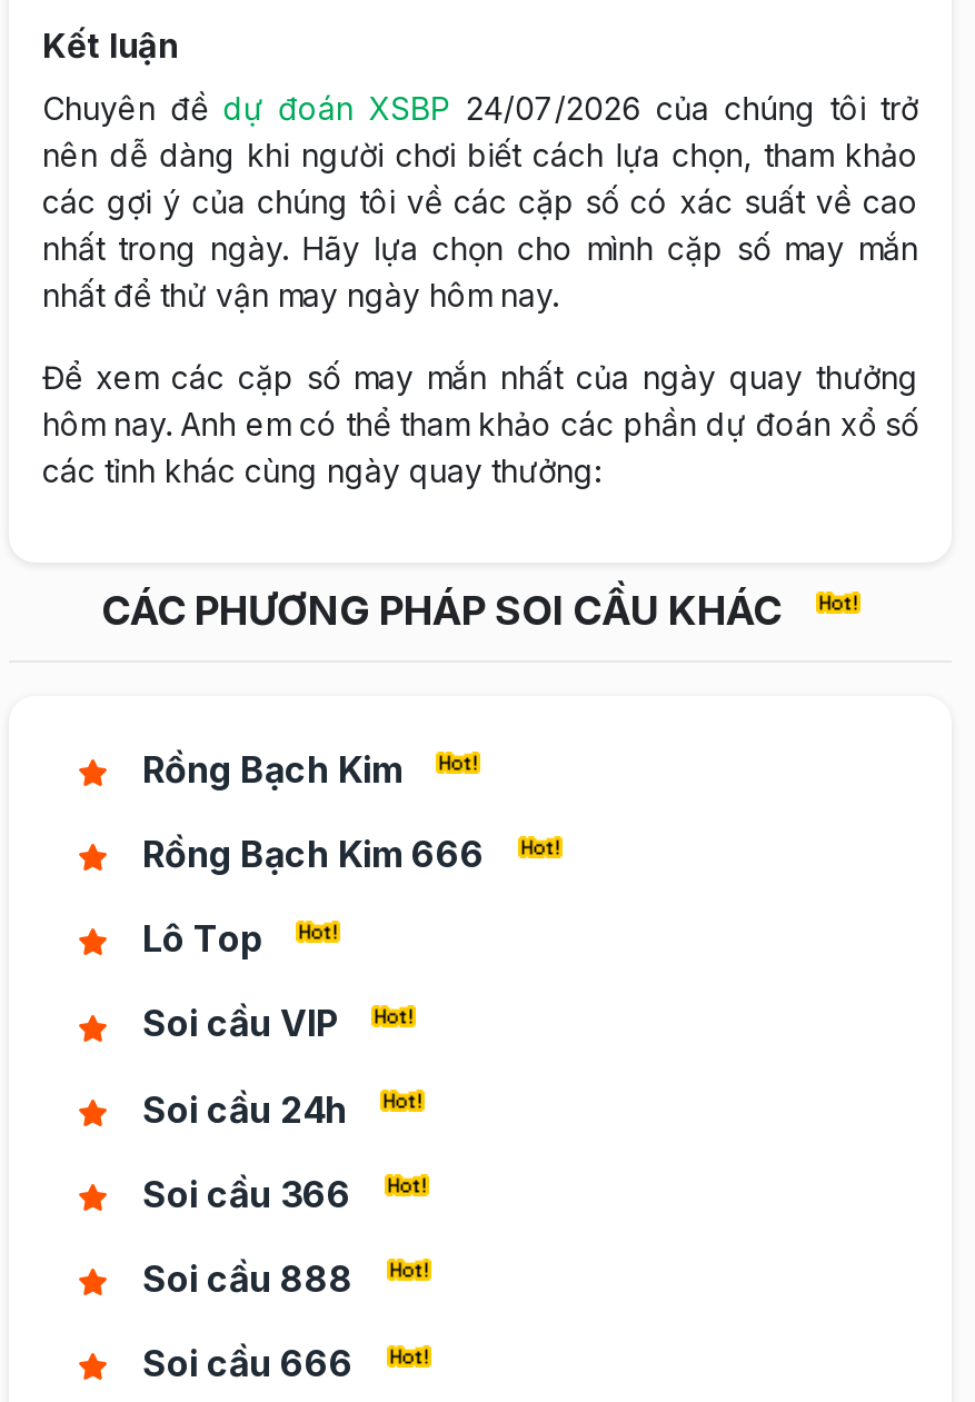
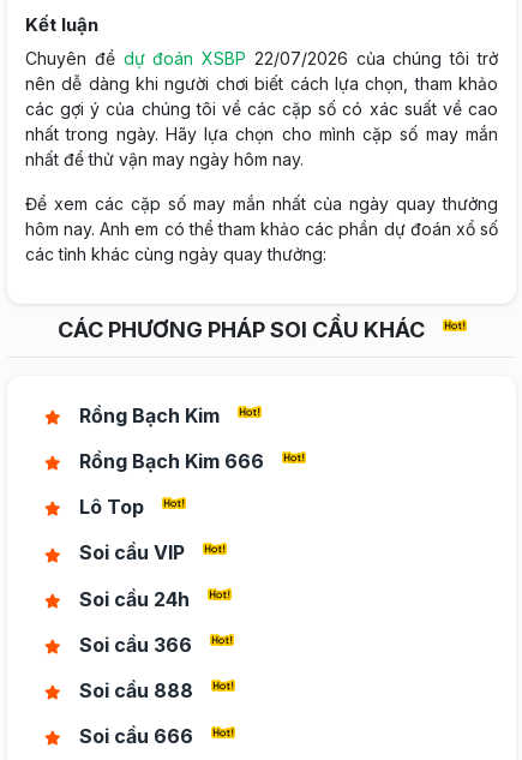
- Chuyên đề dự đoán XSBP 24/07/2026 của chúng tôi trở
+ Chuyên đề dự đoán XSBP 22/07/2026 của chúng tôi trở
